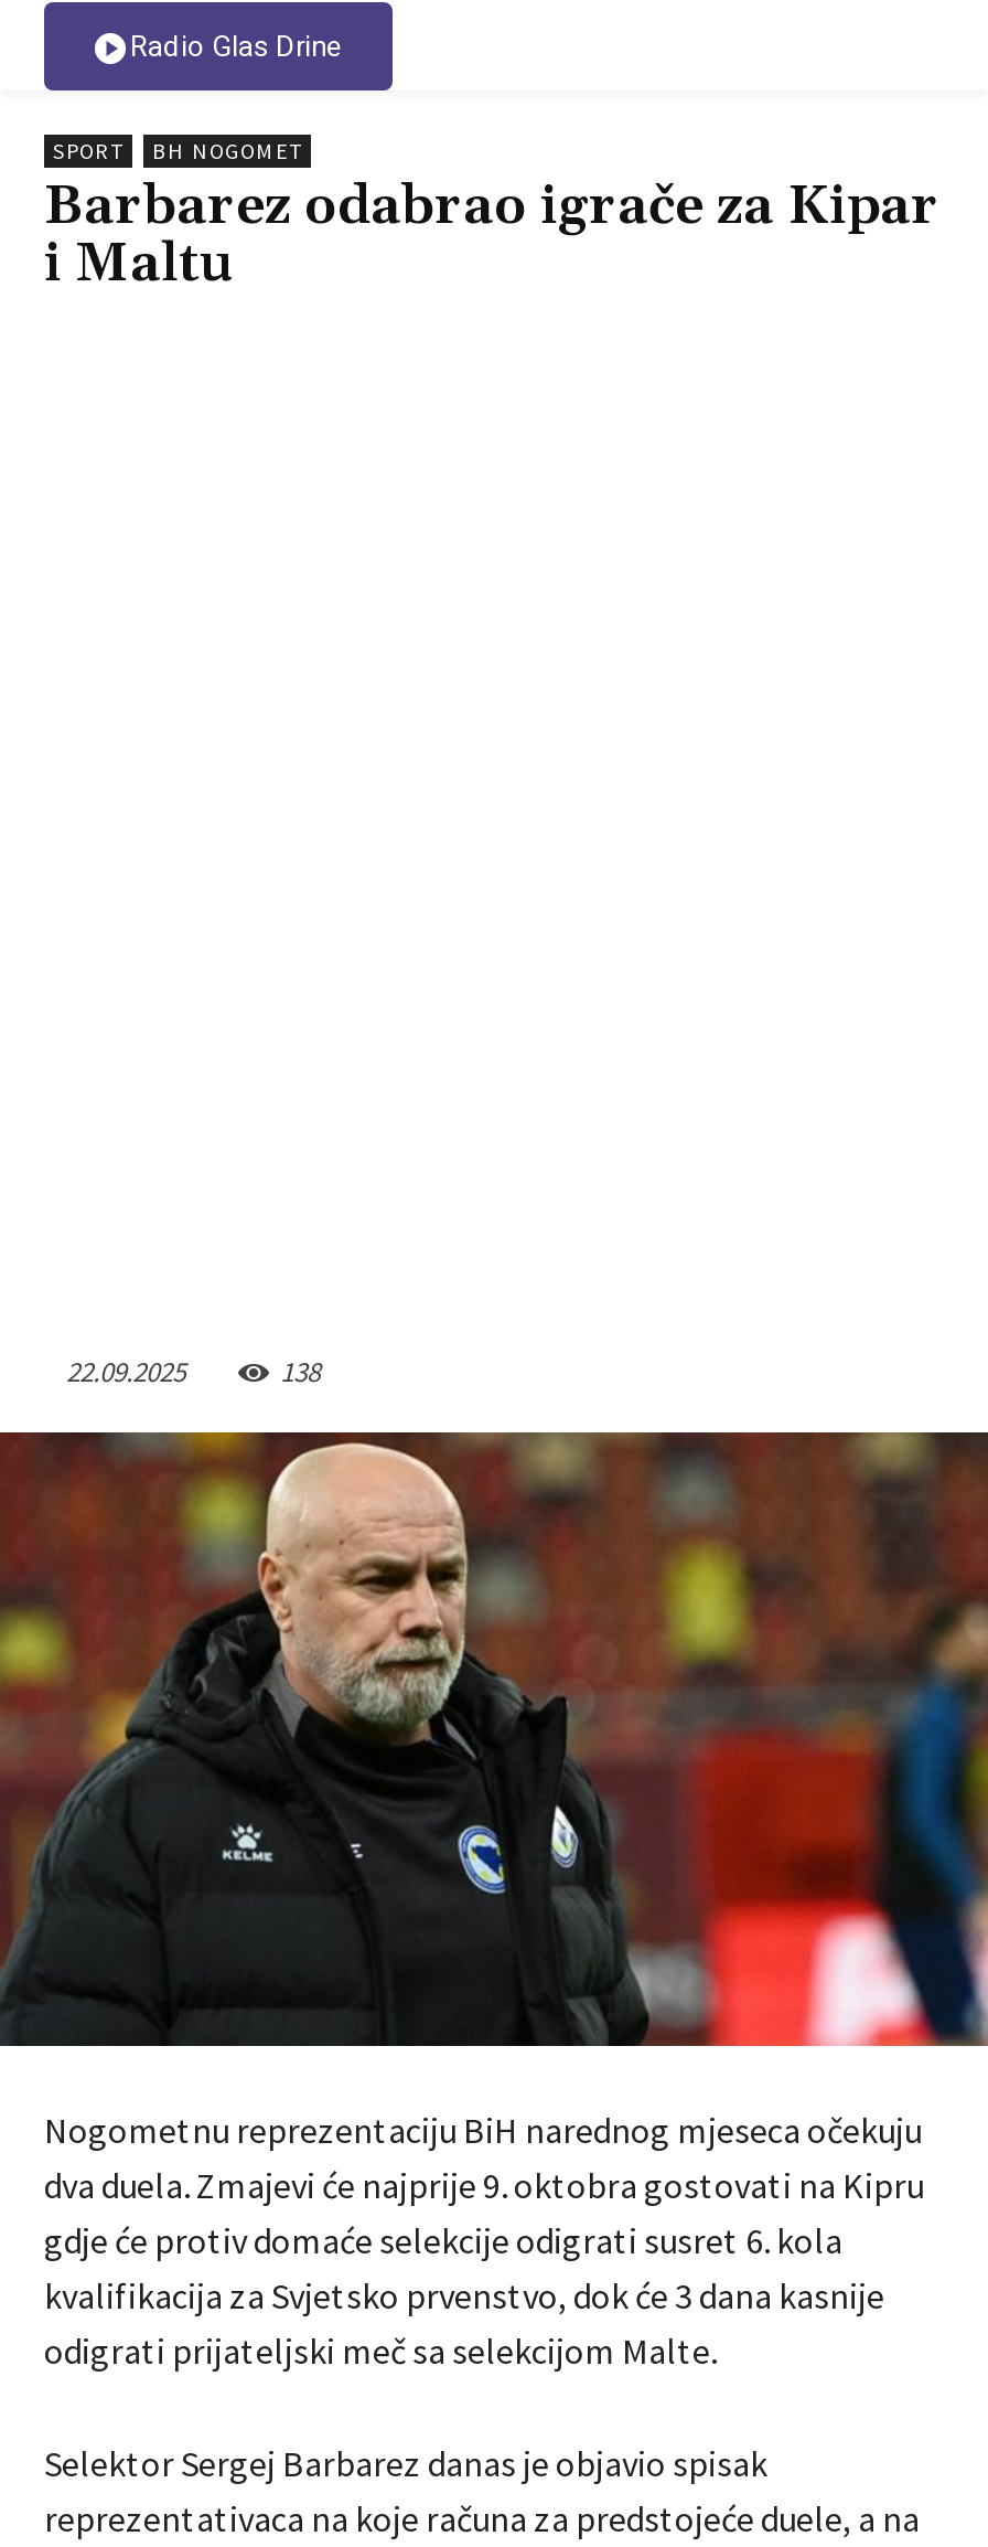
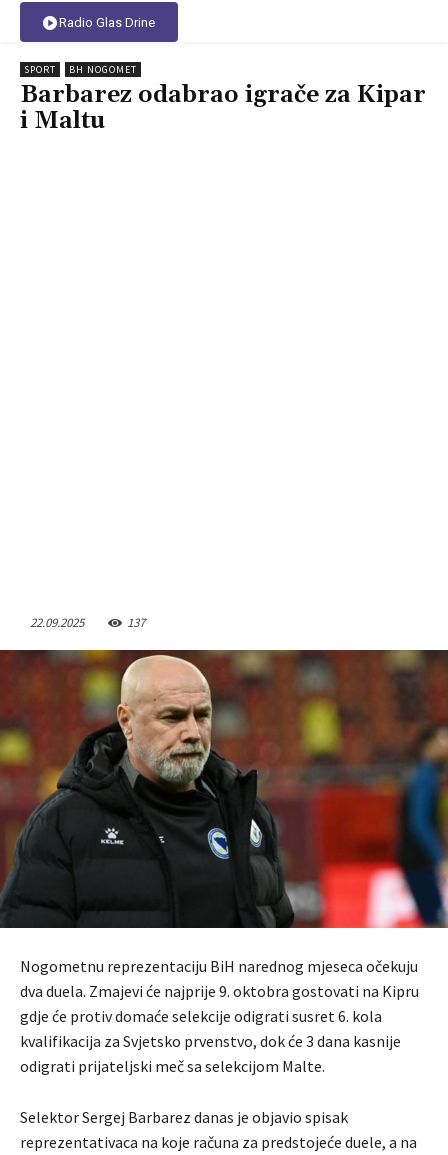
- 138
+ 137
